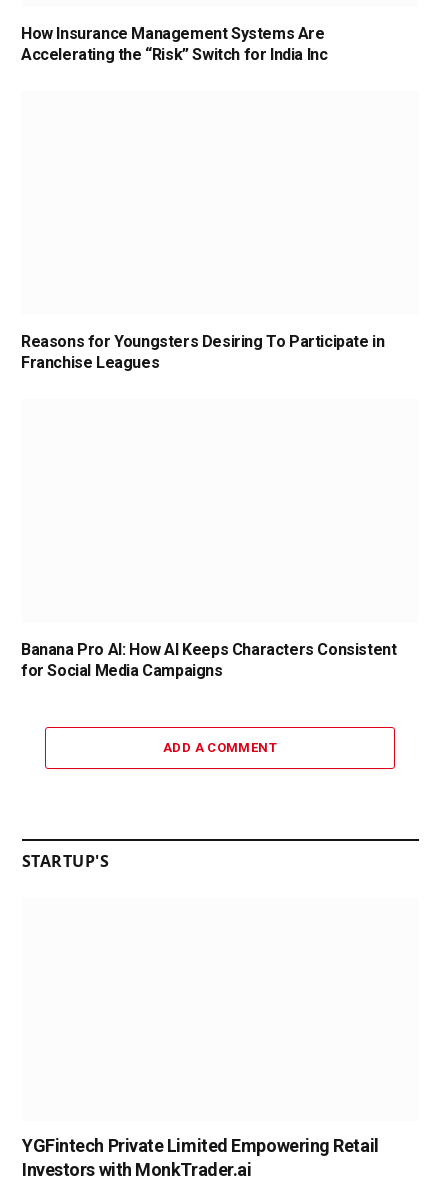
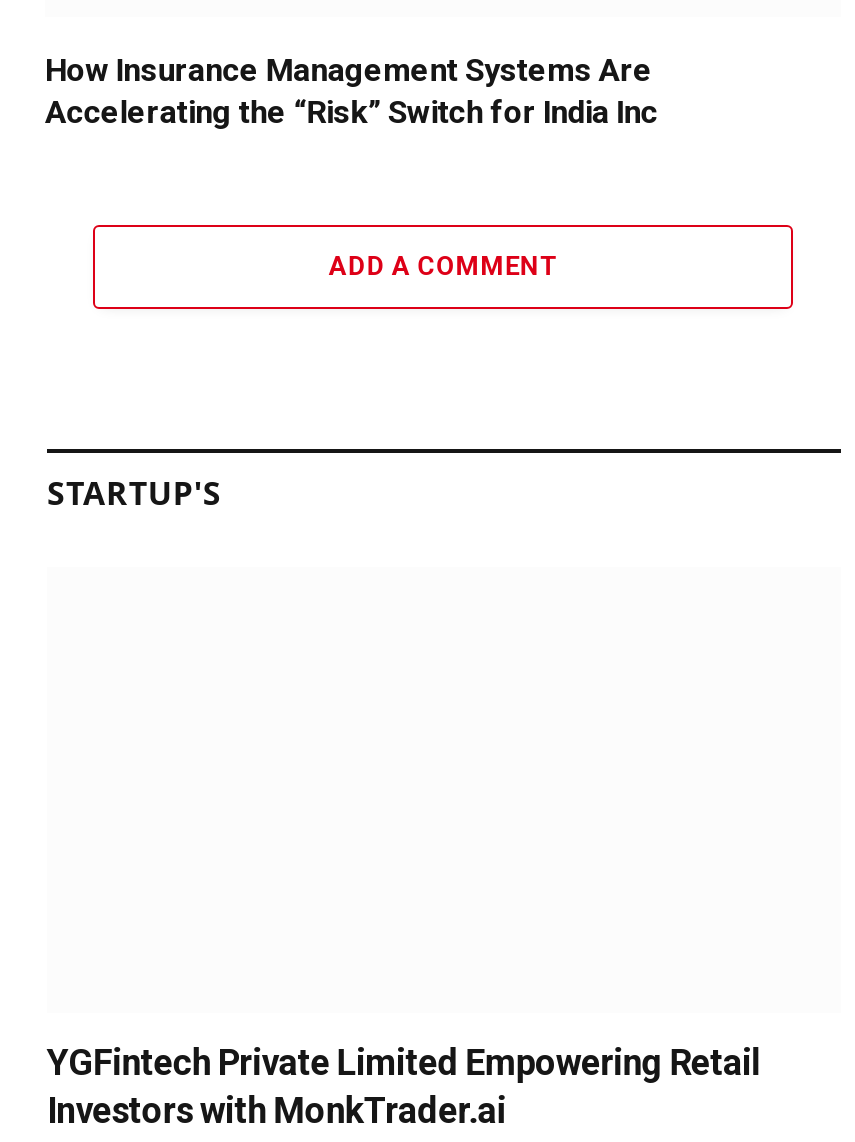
- Reasons for Youngsters Desiring To Participate in
- Franchise Leagues

- Banana Pro AI: How AI Keeps Characters Consistent
- for Social Media Campaigns
